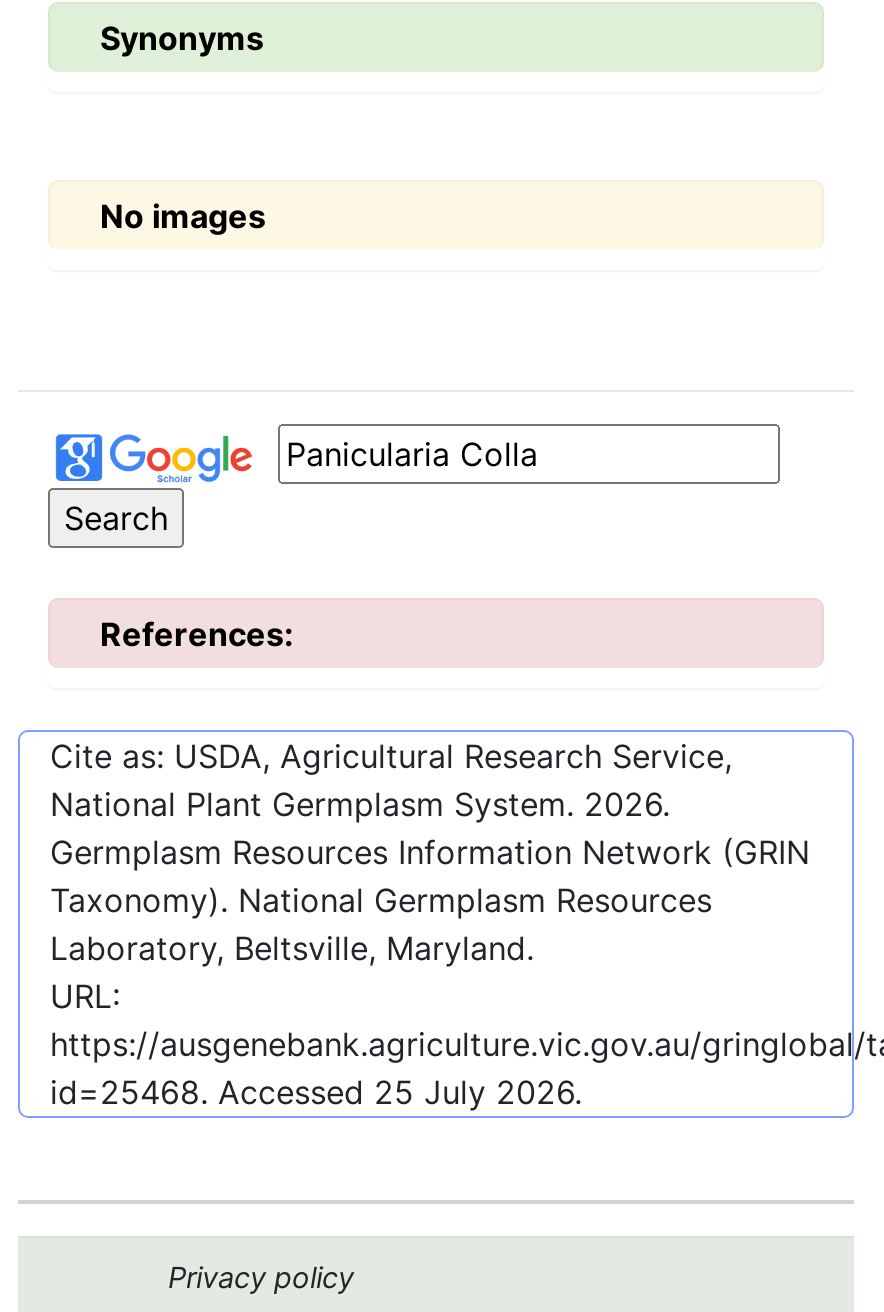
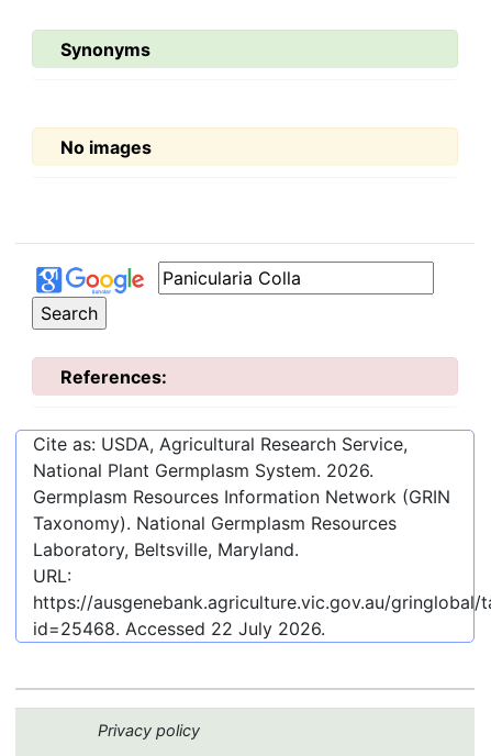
- id=25468. Accessed 25 July 2026.
+ id=25468. Accessed 22 July 2026.
